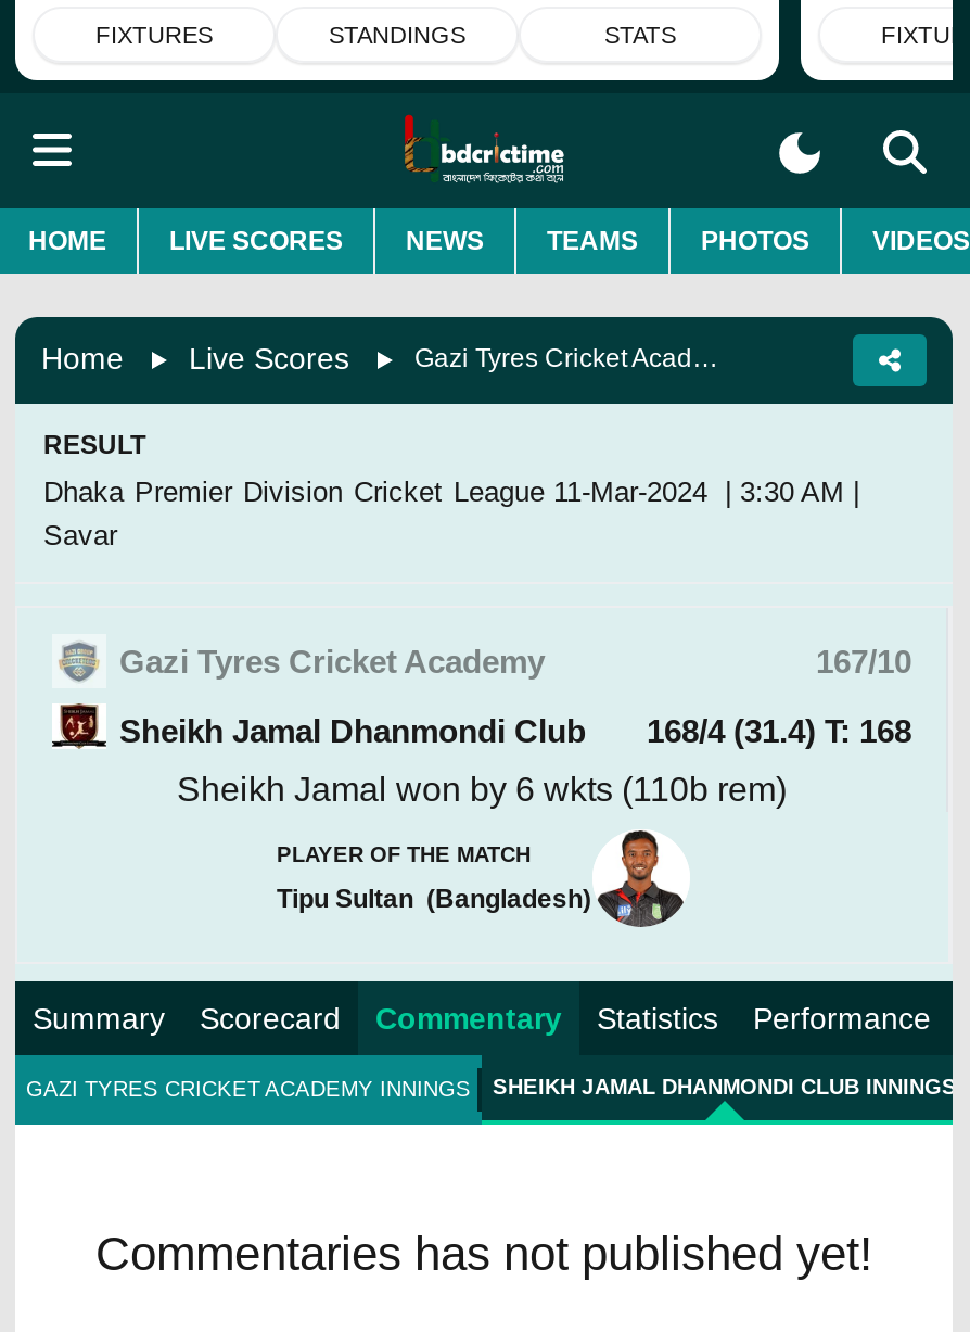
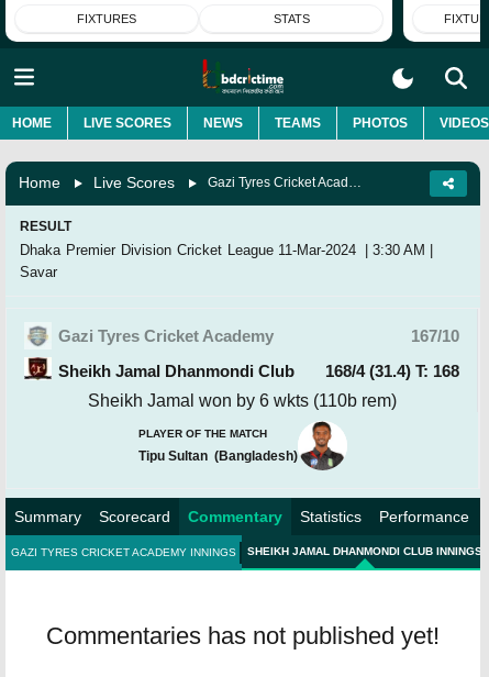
- STANDINGS
